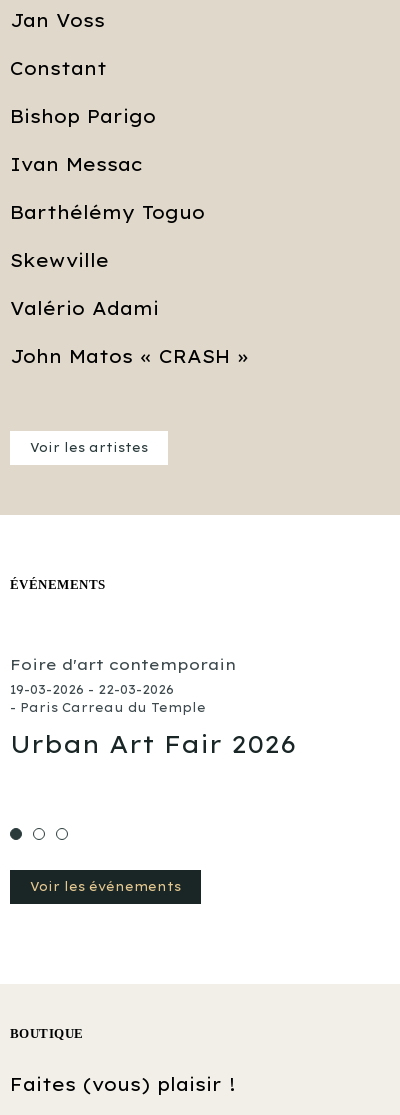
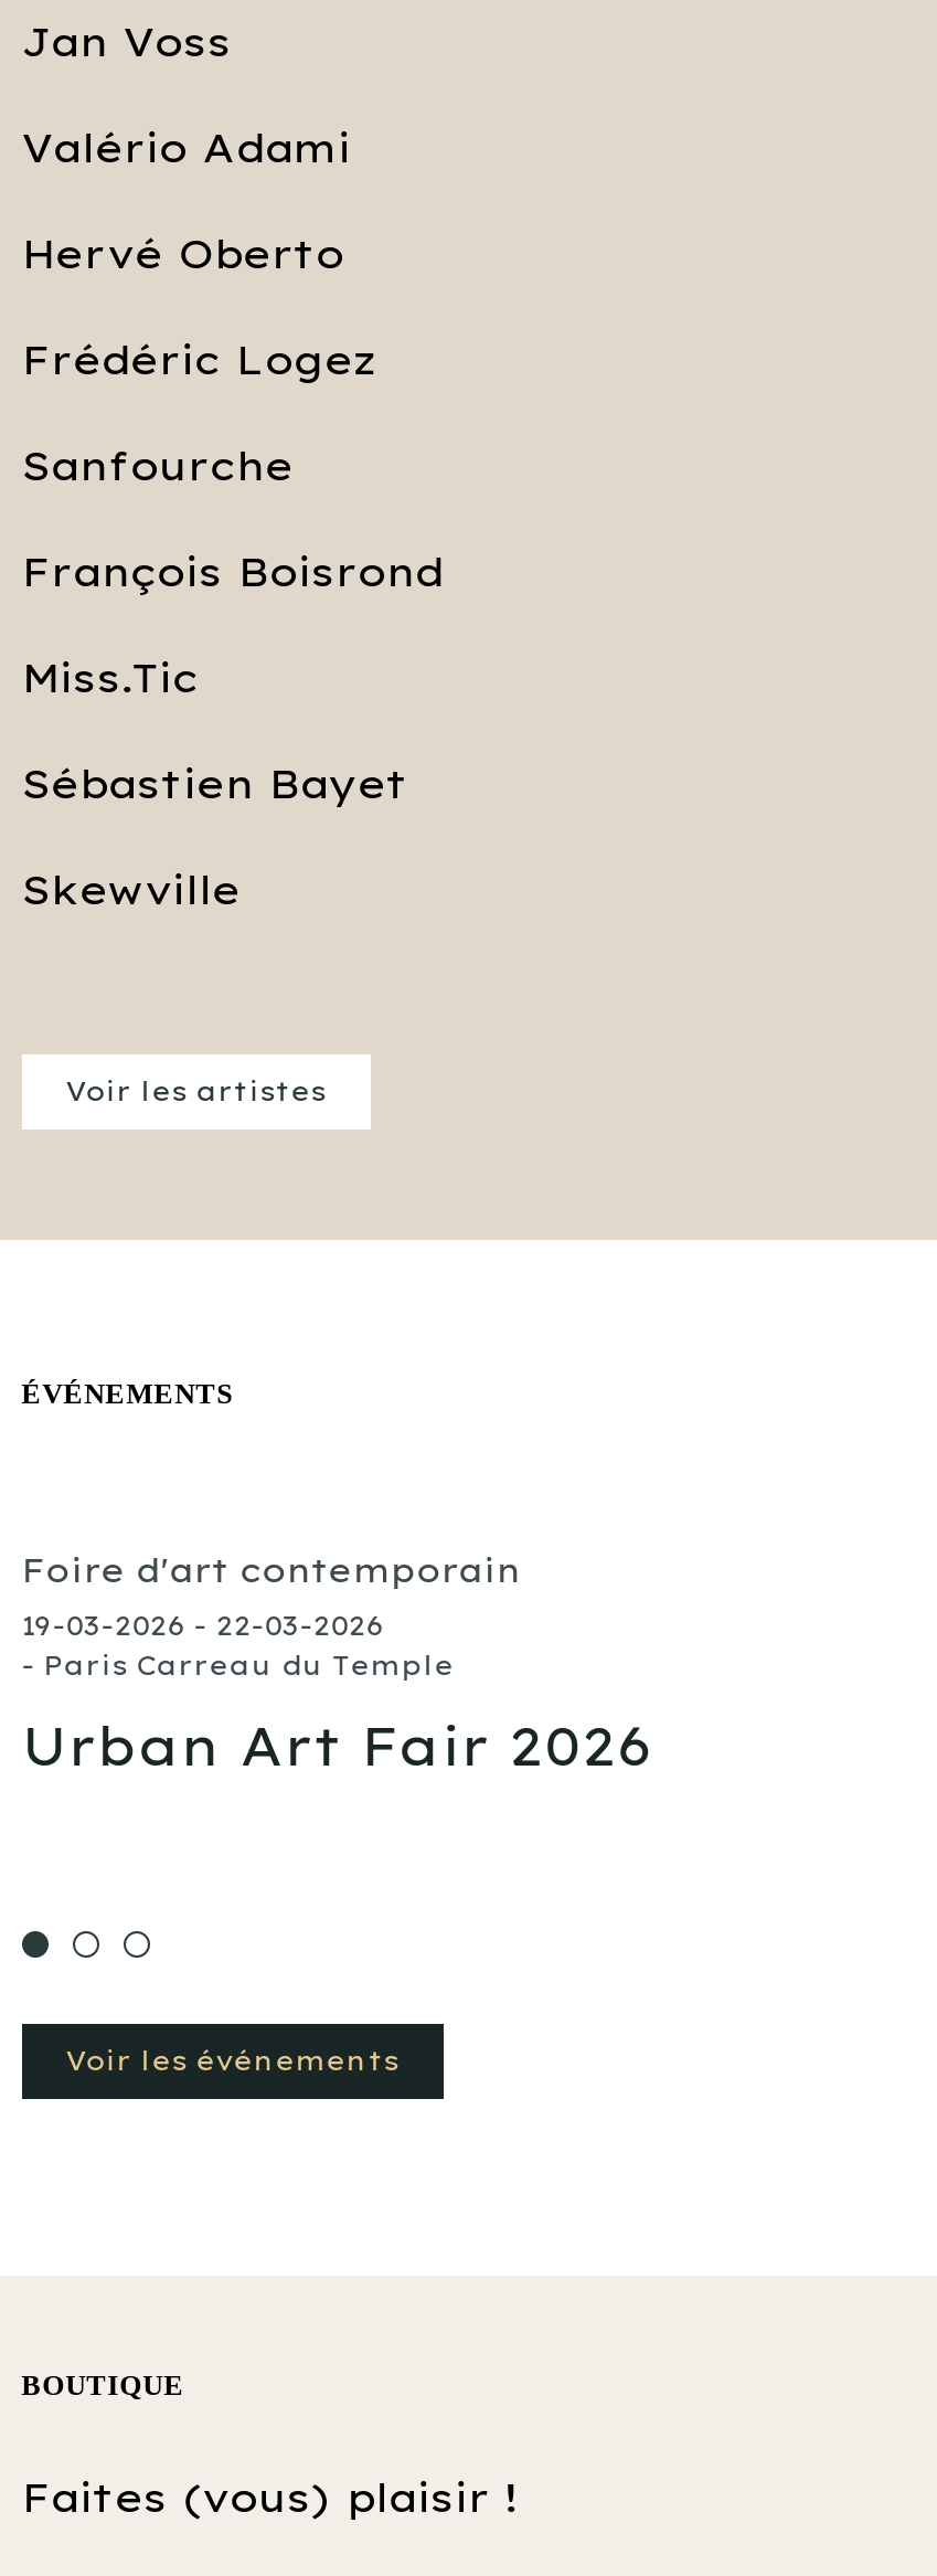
- Constant
- Bishop Parigo
- Ivan Messac
- Barthélémy Toguo
+ Hervé Oberto
+ Frédéric Logez
+ Sanfourche
+ François Boisrond
+ Miss.Tic
+ Sébastien Bayet

moved down: Skewville

moved up: Valério Adami

- John Matos « CRASH »
